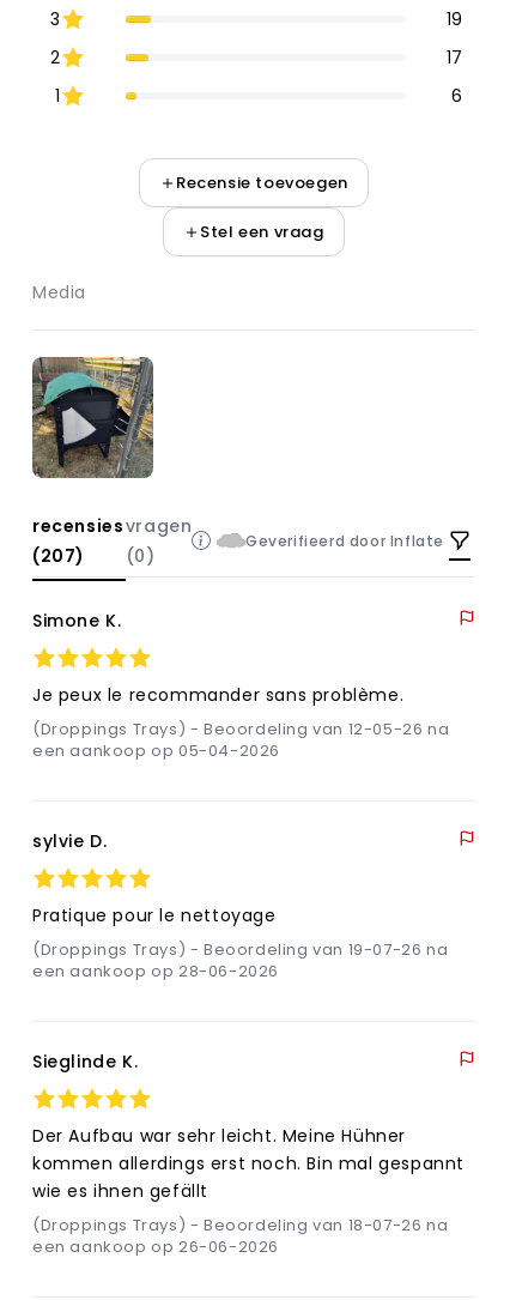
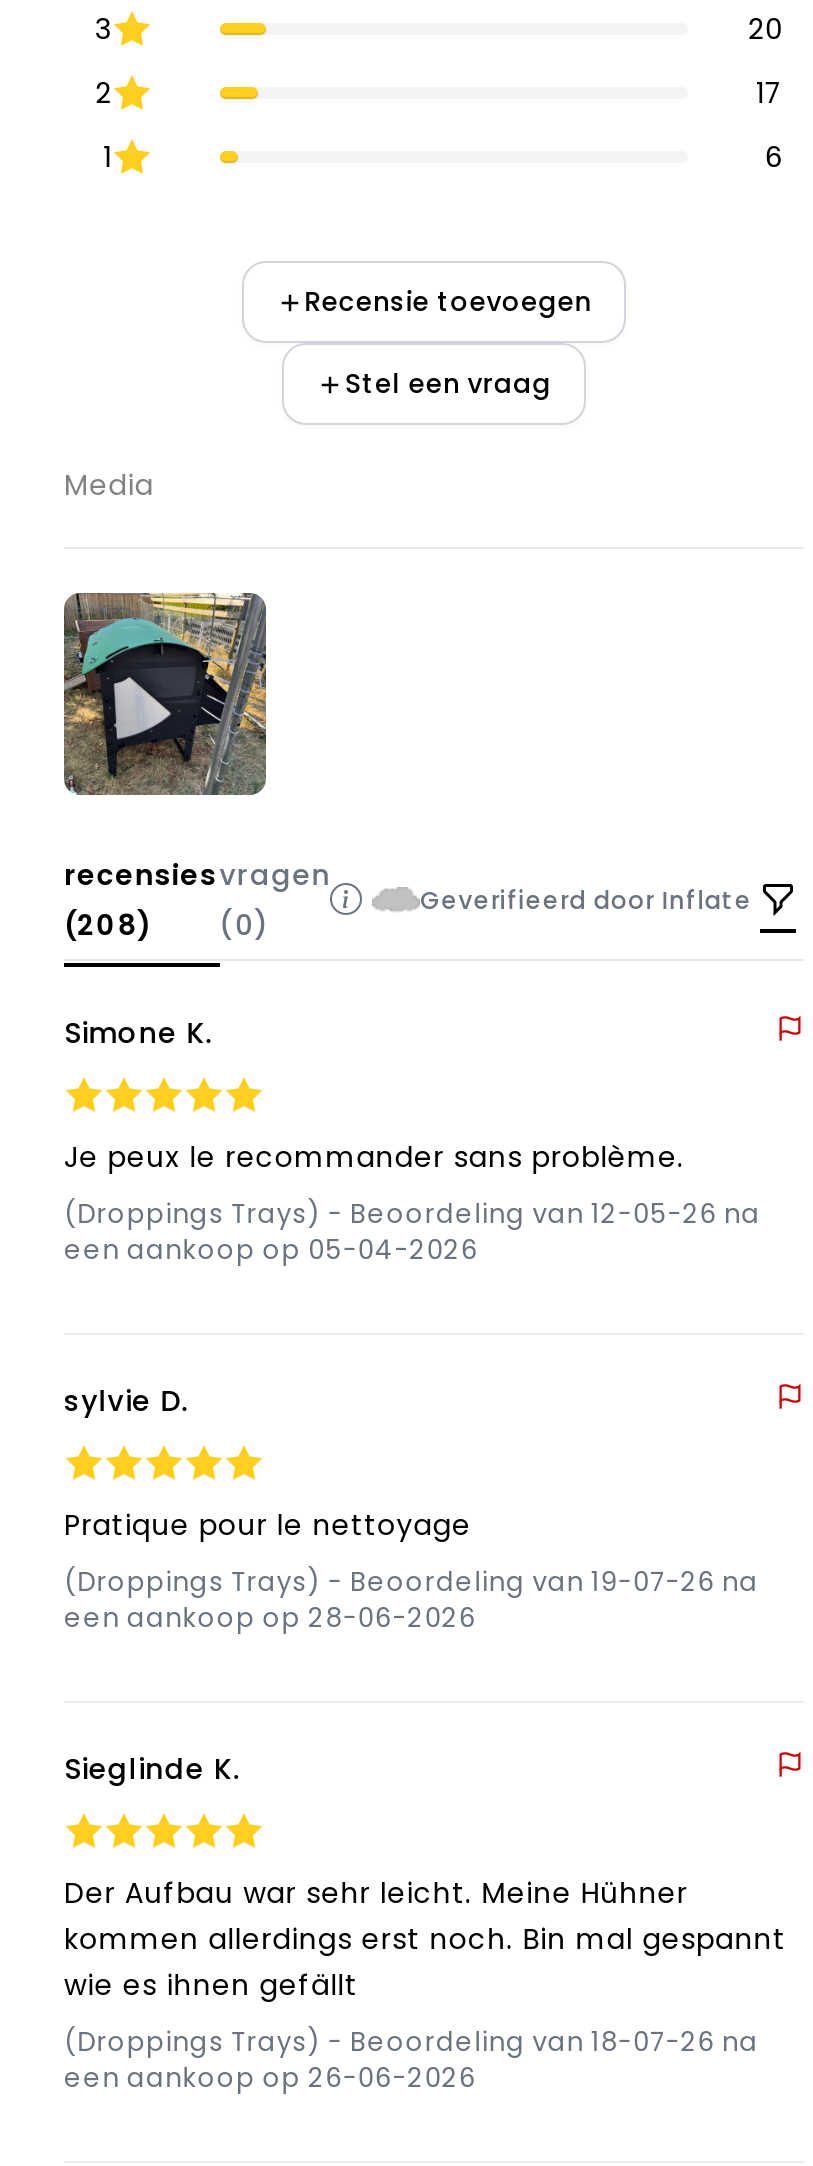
- 19
+ 20

- (207) (0)
+ (208) (0)
